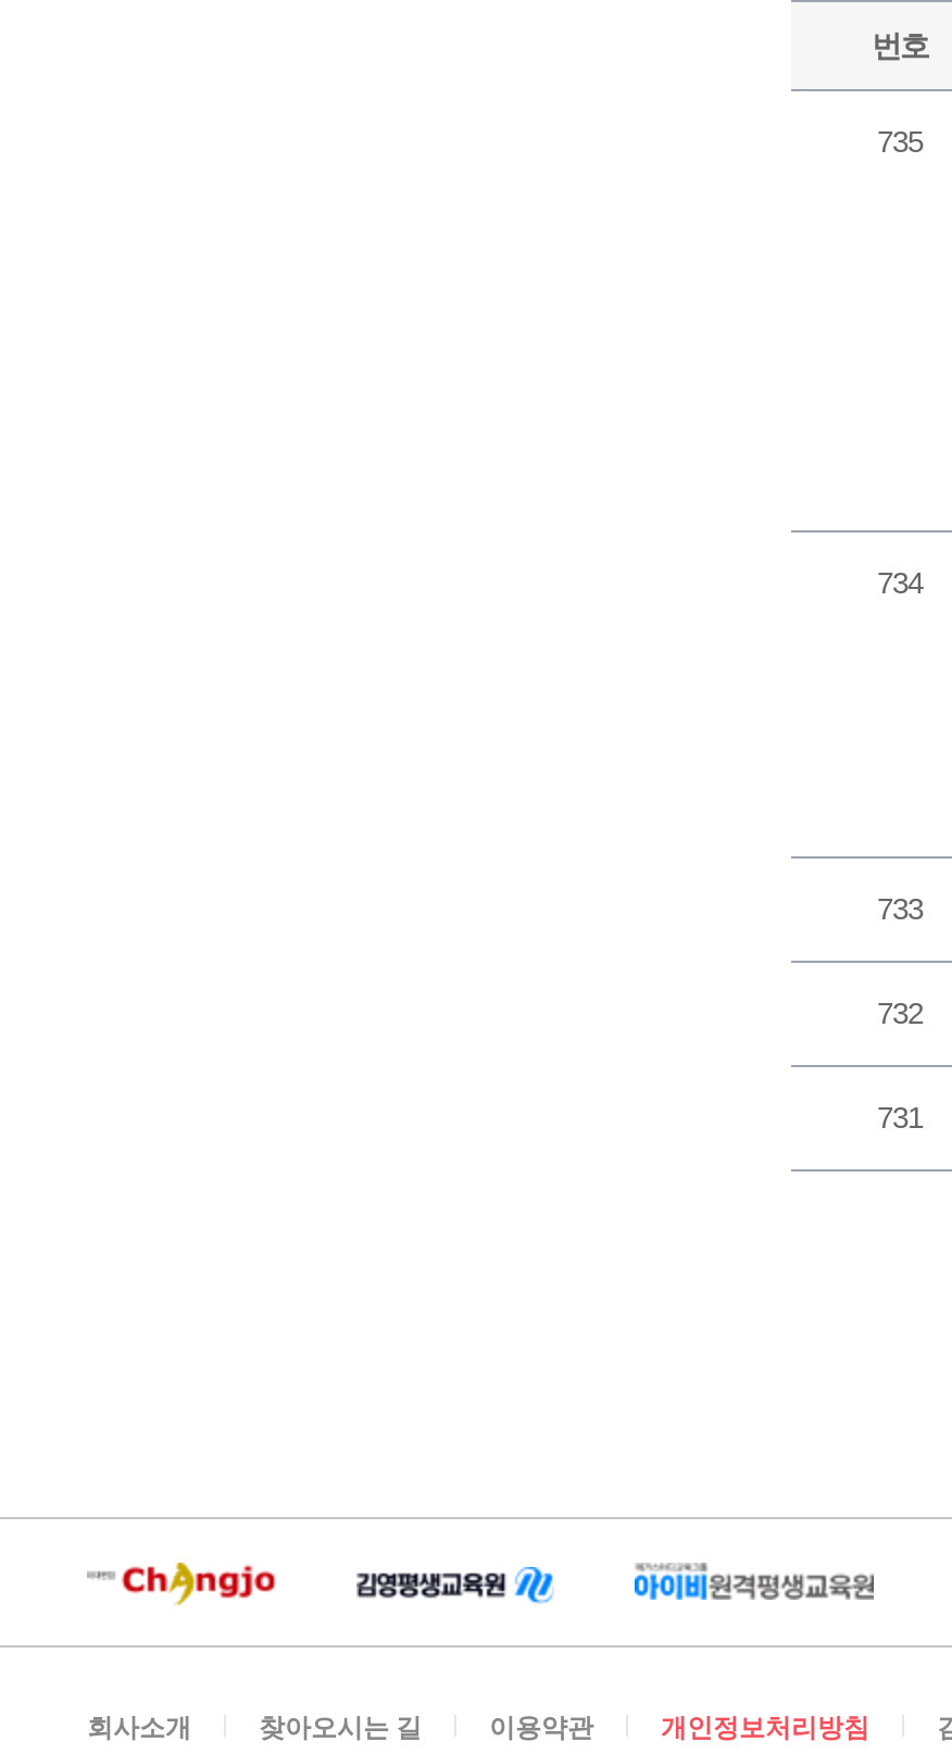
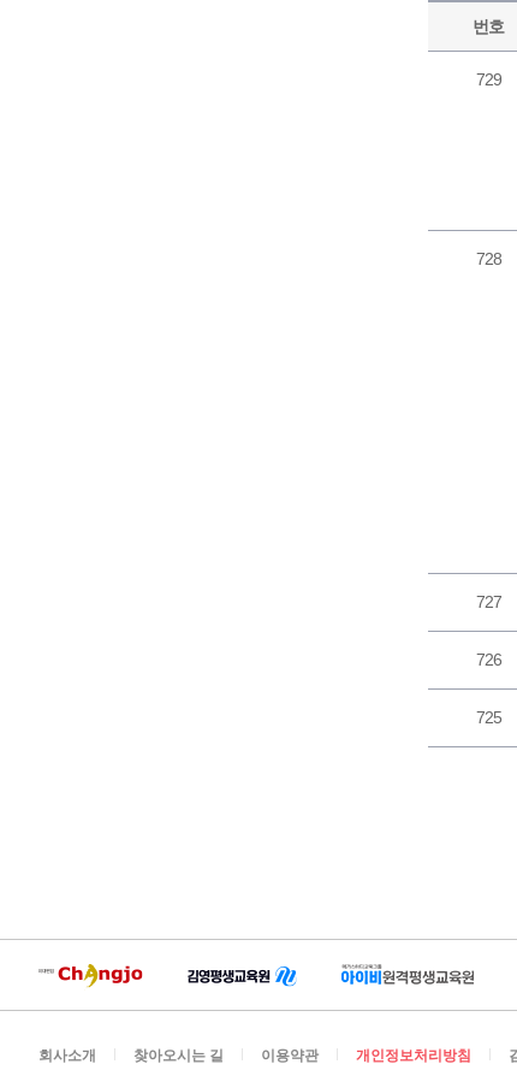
- 735
+ 729

- 734
+ 728

- 733
+ 727

- 732
+ 726

- 731
+ 725
